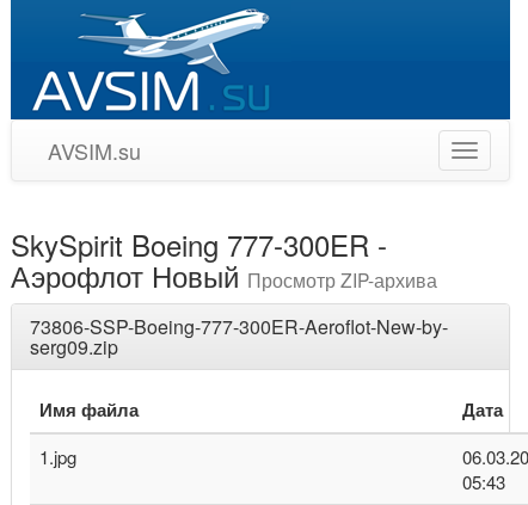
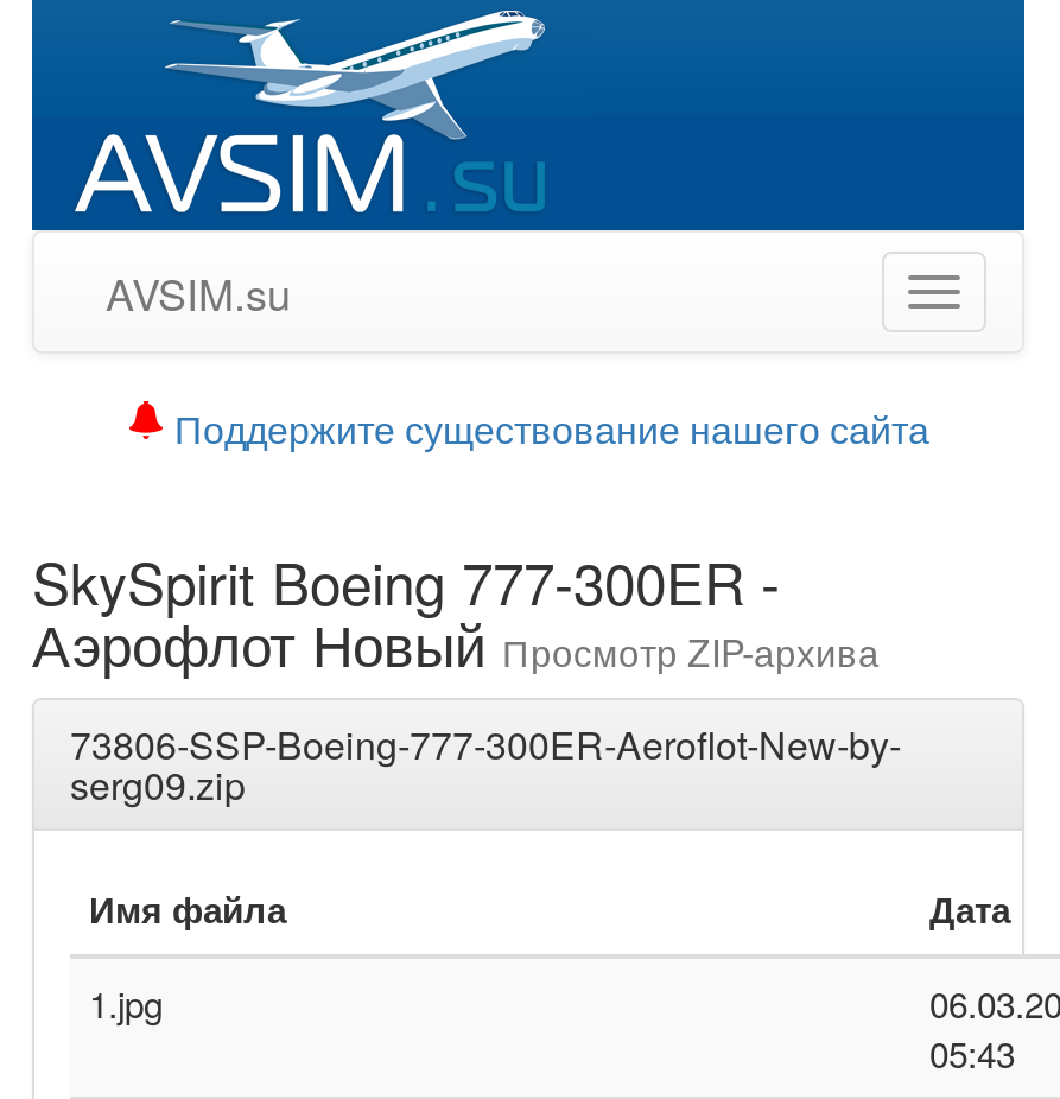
+ Поддержите существование нашего сайта
